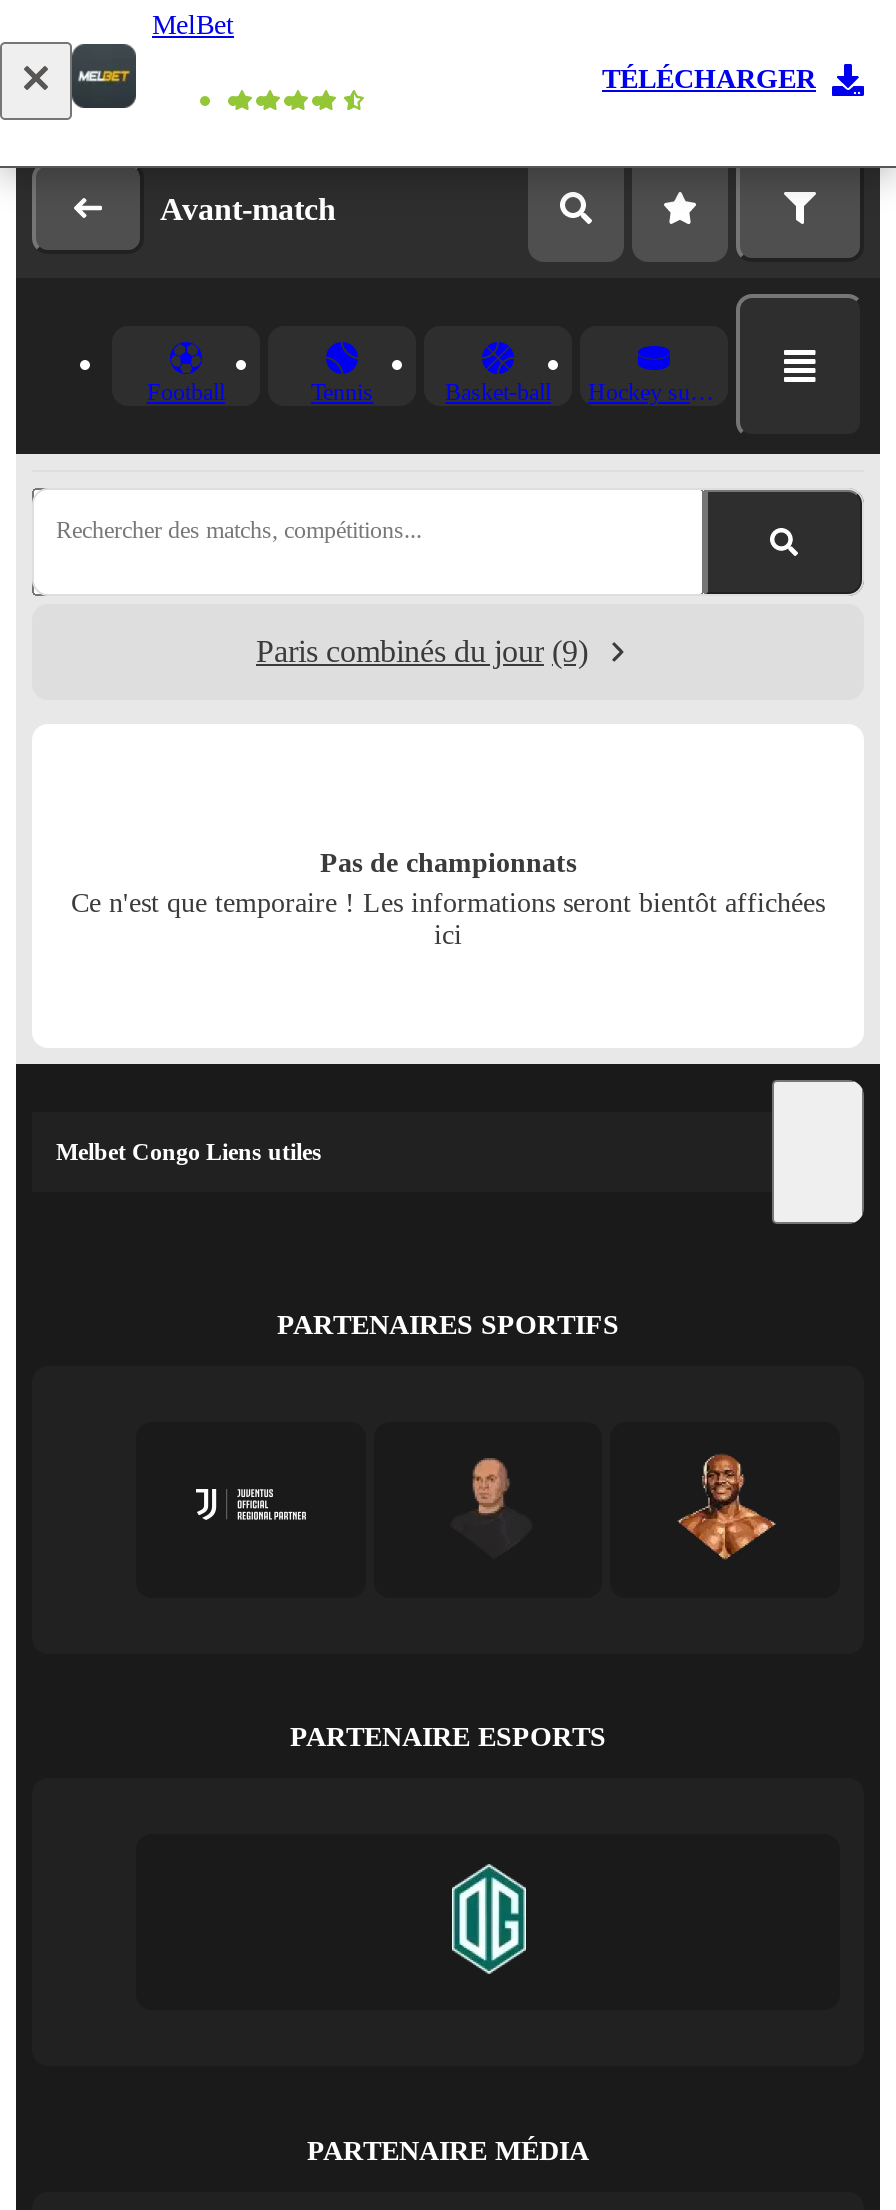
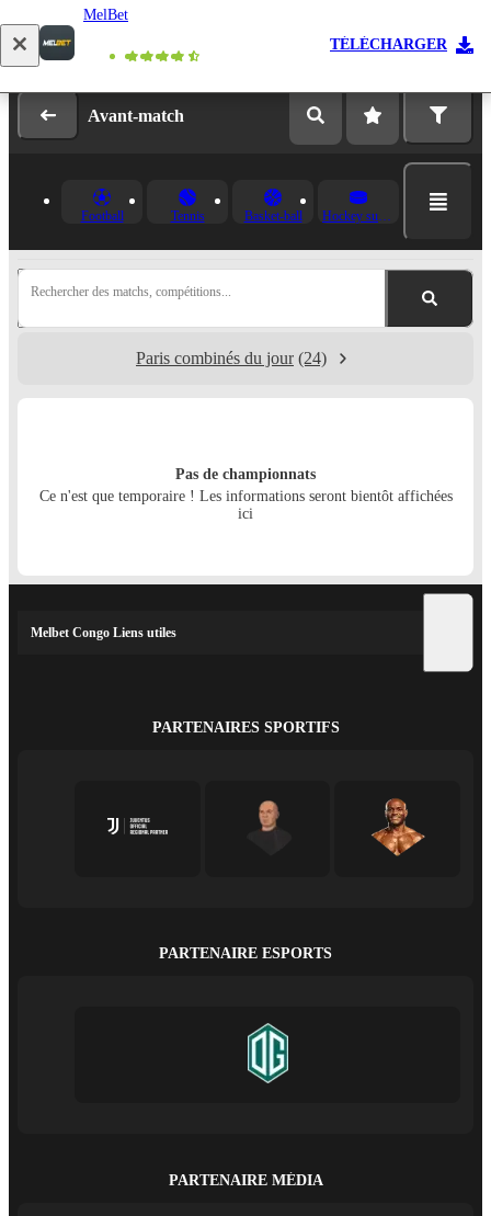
- Paris combinés du jour (9)
+ Paris combinés du jour (24)
